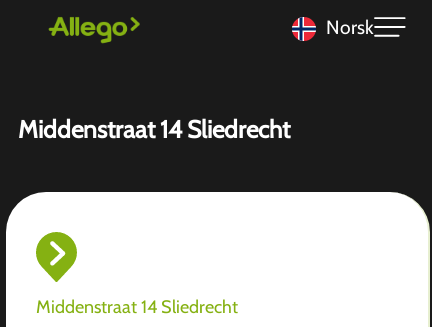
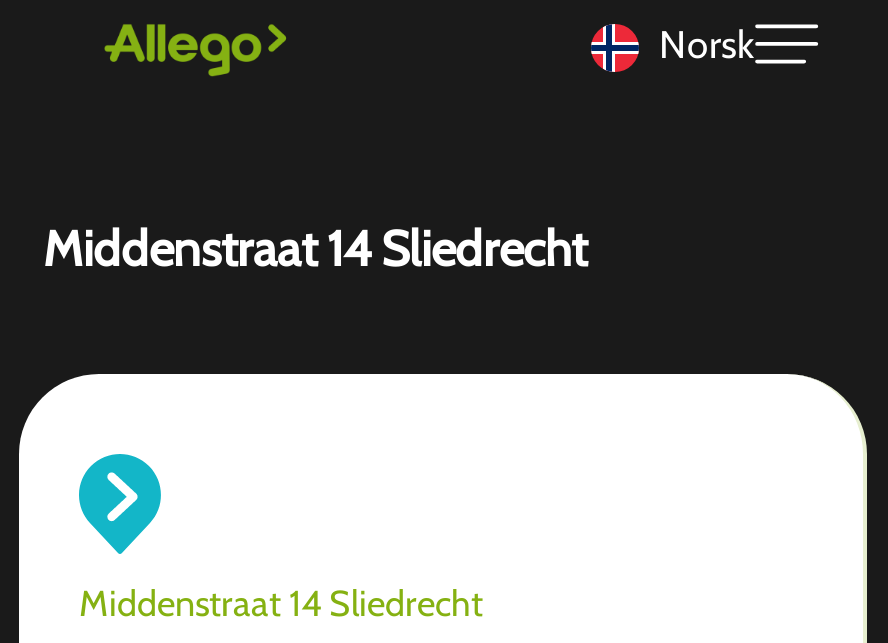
- [image]
+ [image]
